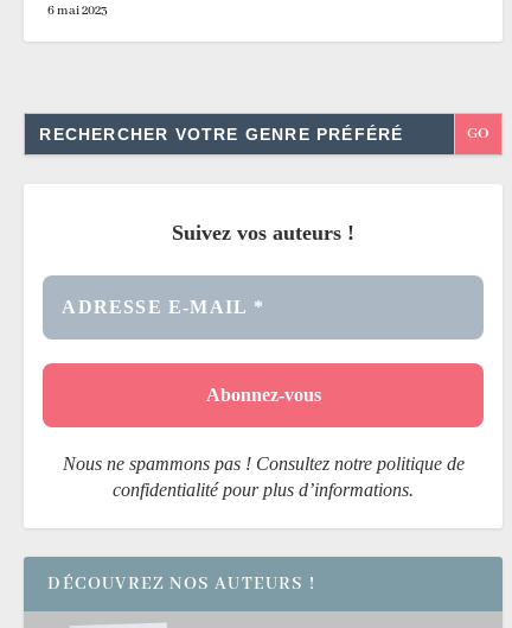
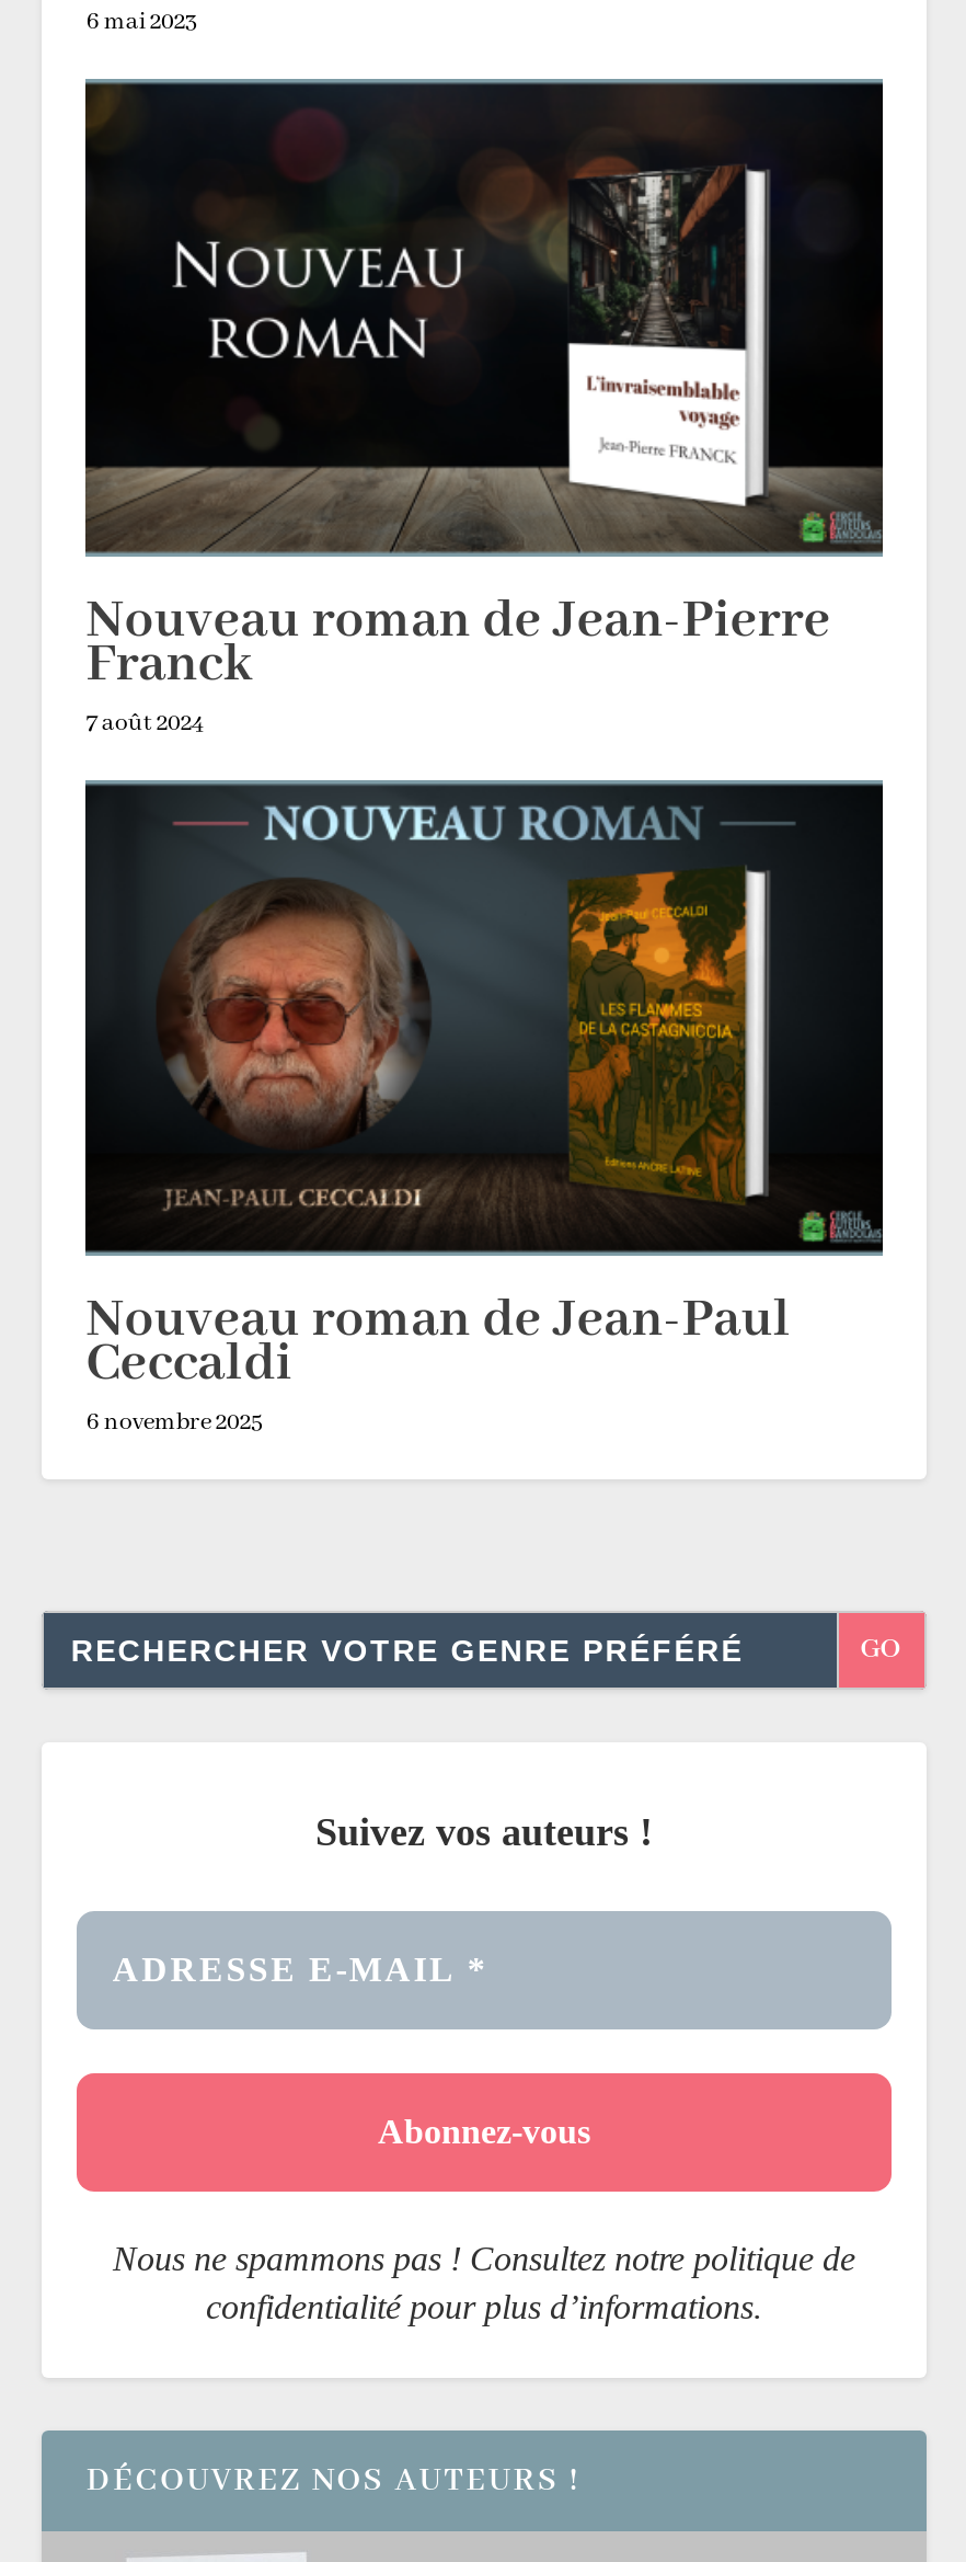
+ [image]
+ Nouveau roman de Jean-Pierre
+ Franck
+ 7 août 2024

+ [image]
+ Nouveau roman de Jean-Paul
+ Ceccaldi
+ 6 novembre 2025
